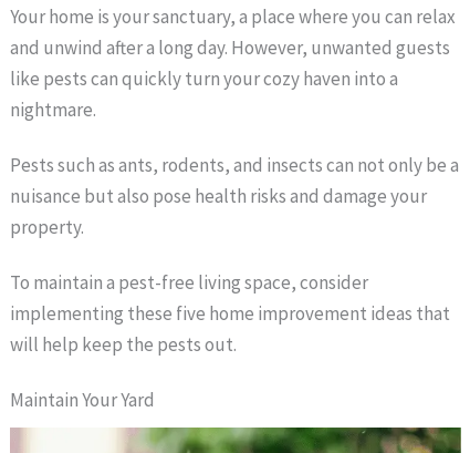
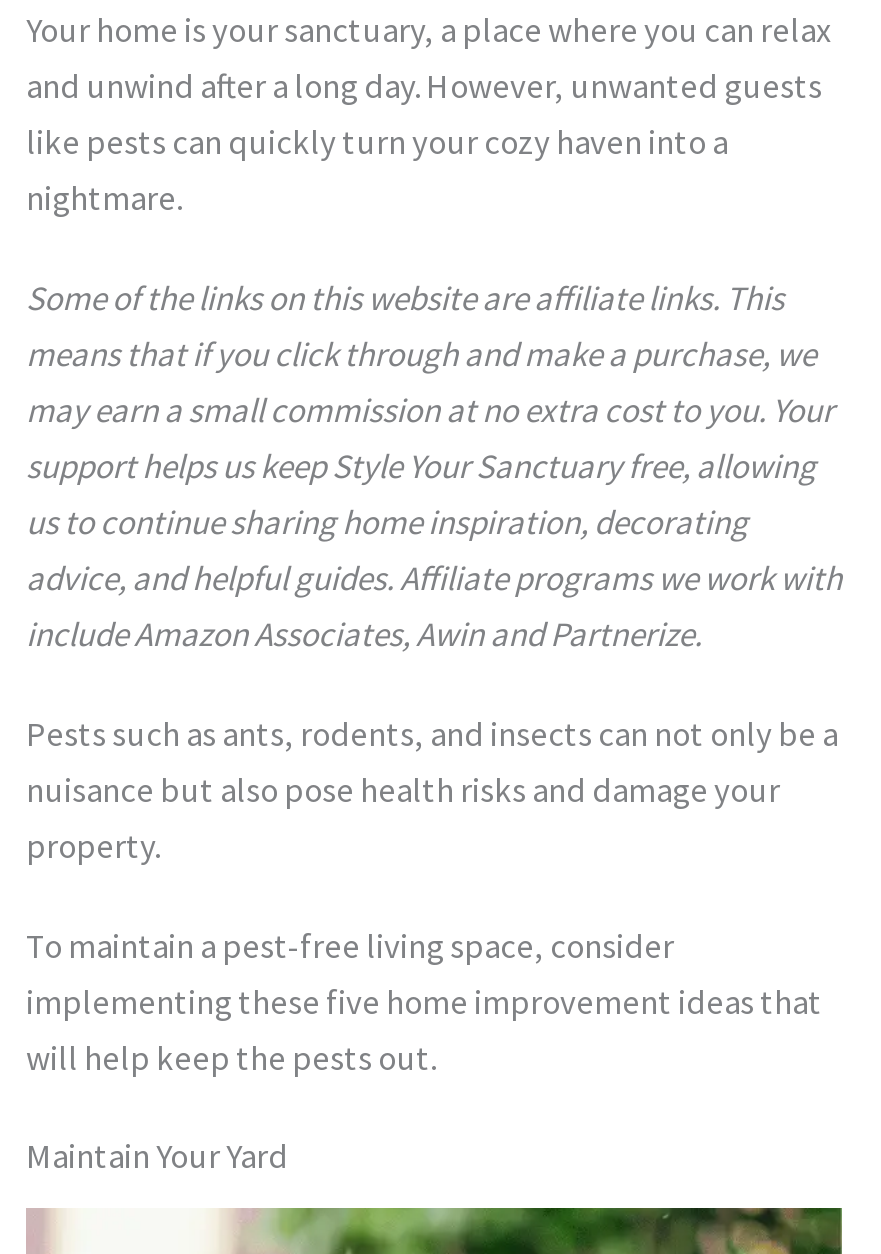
+ Some of the links on this website are affiliate links. This
+ means that if you click through and make a purchase, we
+ may earn a small commission at no extra cost to you. Your
+ support helps us keep Style Your Sanctuary free, allowing
+ us to continue sharing home inspiration, decorating
+ advice, and helpful guides. Affiliate programs we work with
+ include Amazon Associates, Awin and Partnerize.
